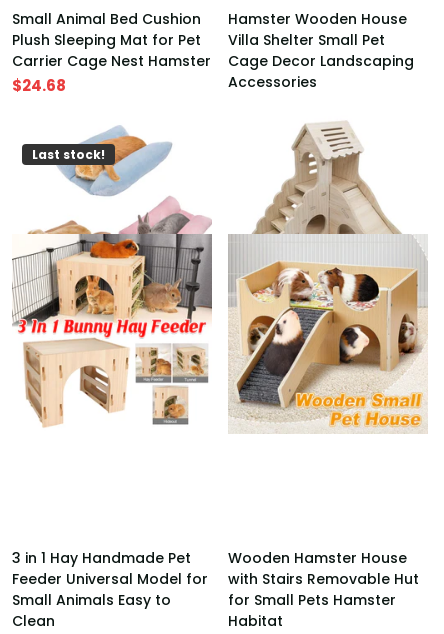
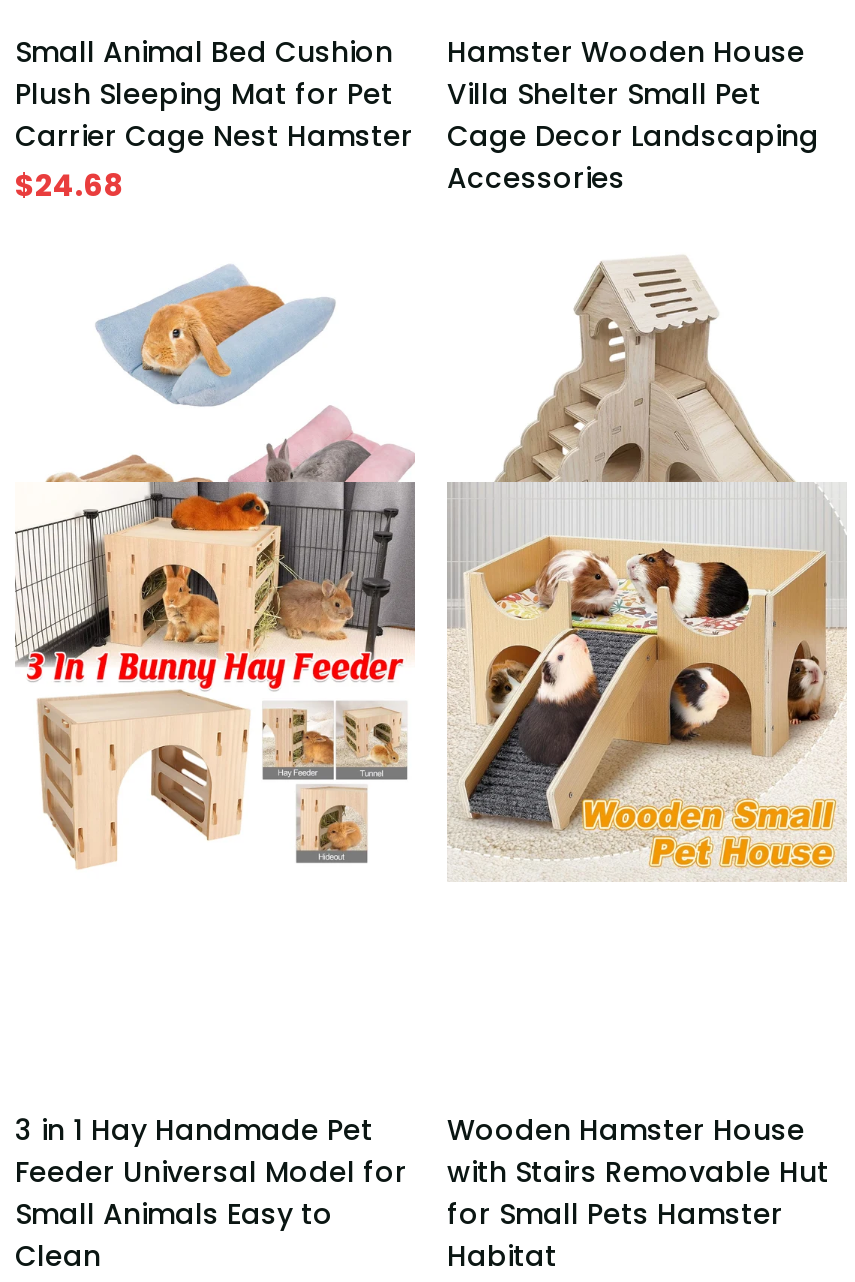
- Last stock!
